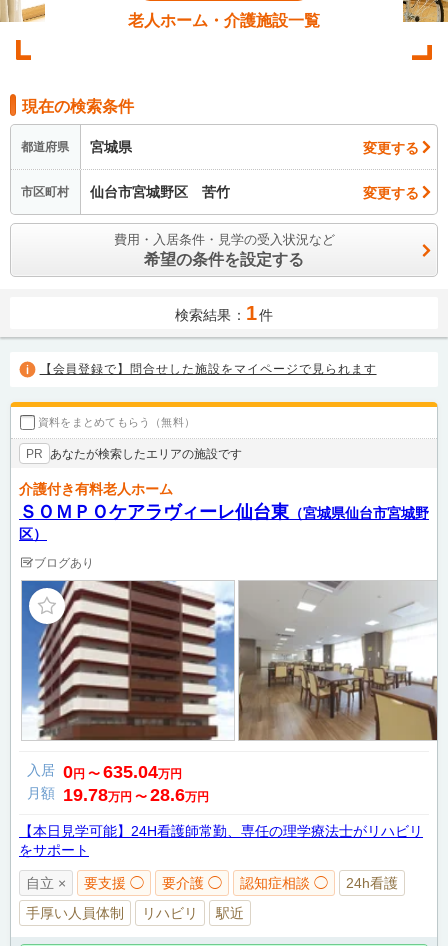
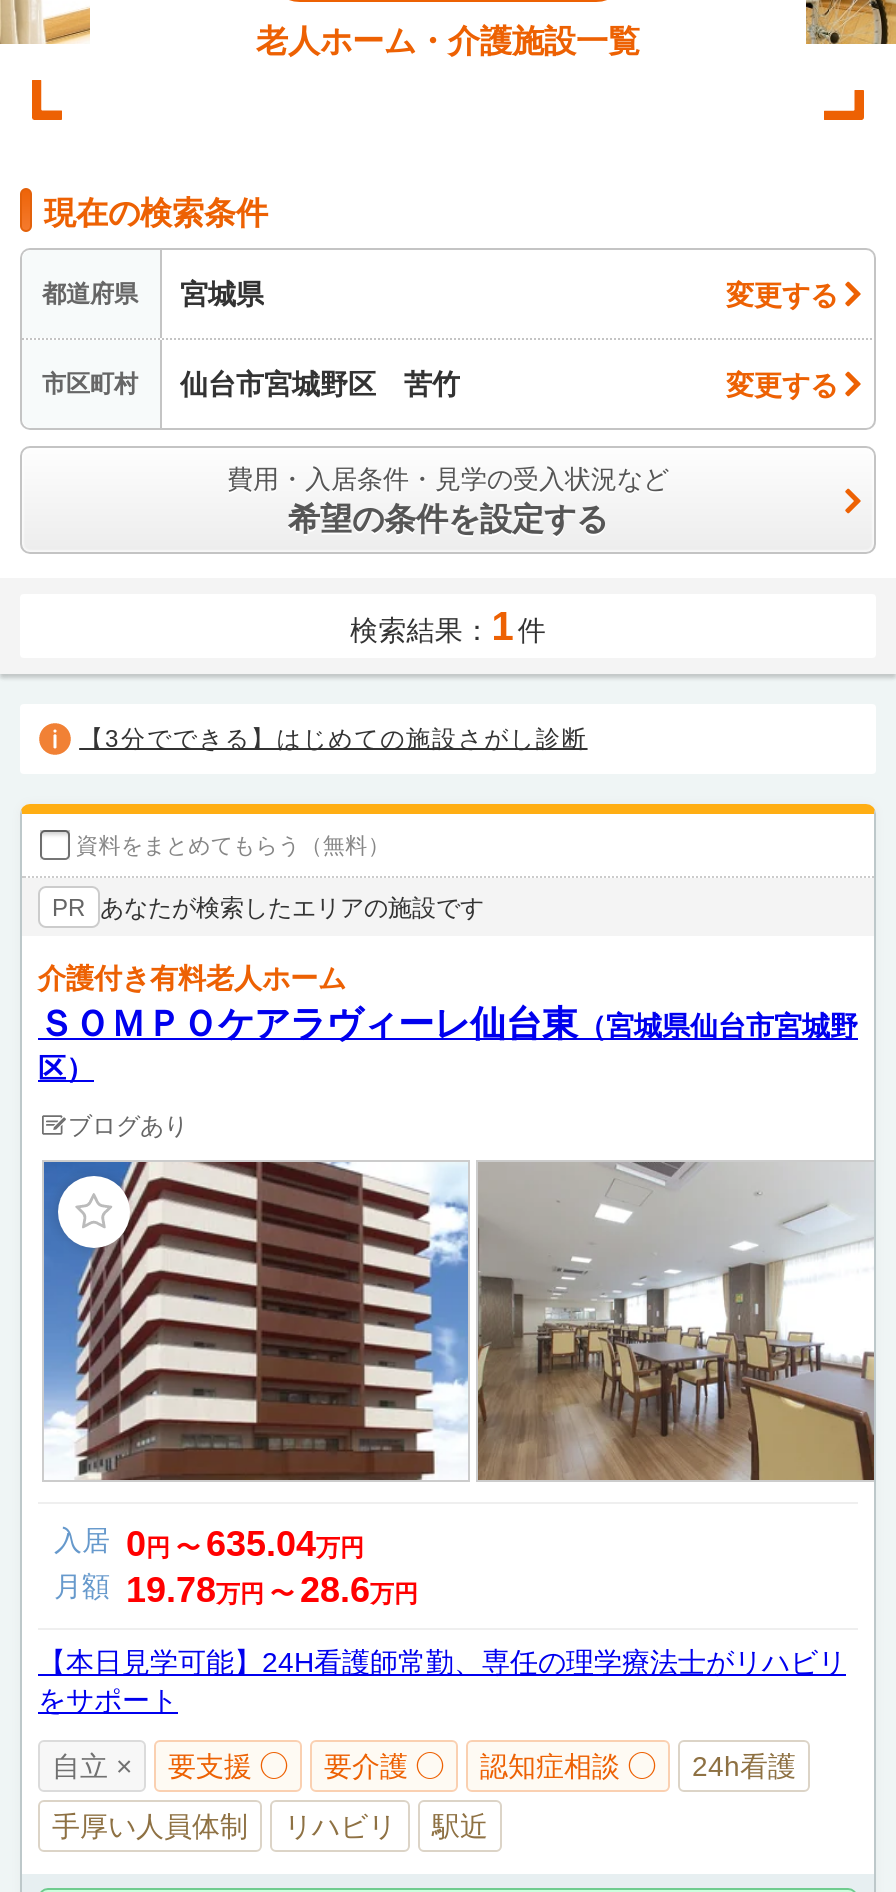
- 【会員登録で】問合せした施設をマイページで見られます
+ 【3分でできる】はじめての施設さがし診断
